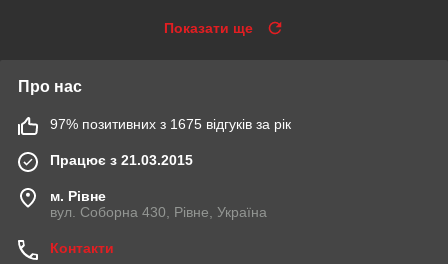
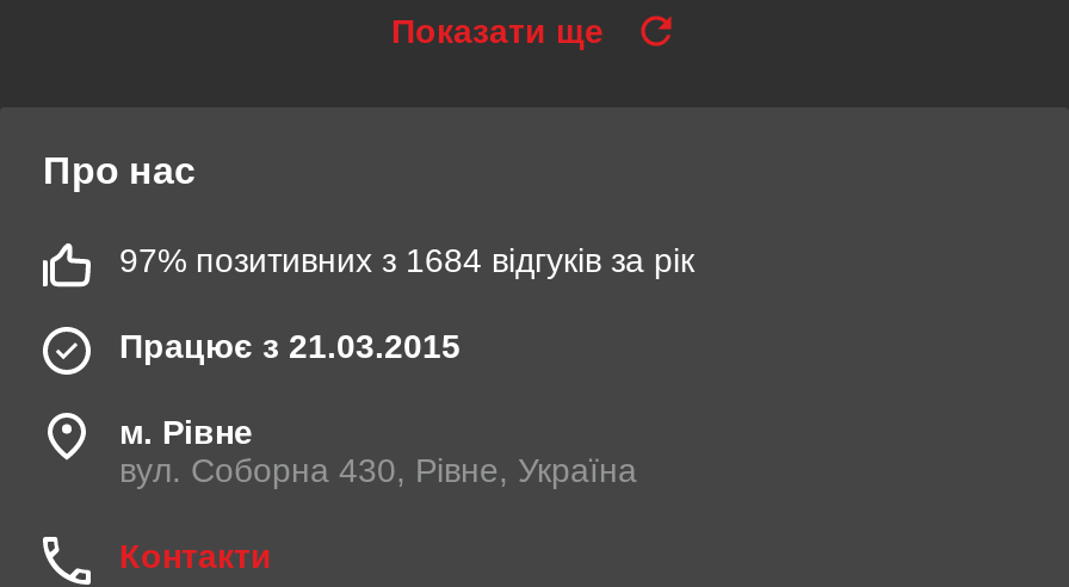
- 97% позитивних з 1675 відгуків за рік
+ 97% позитивних з 1684 відгуків за рік
